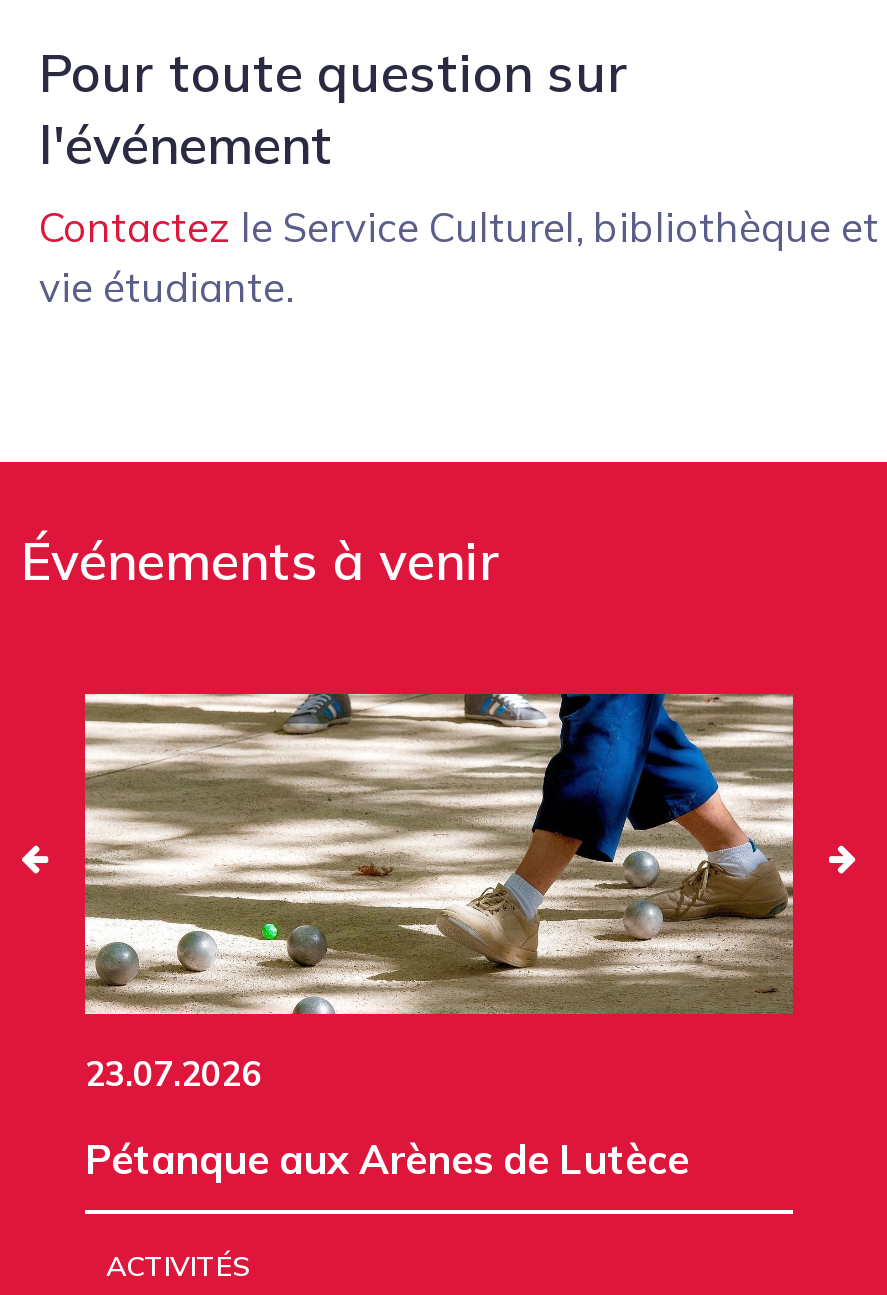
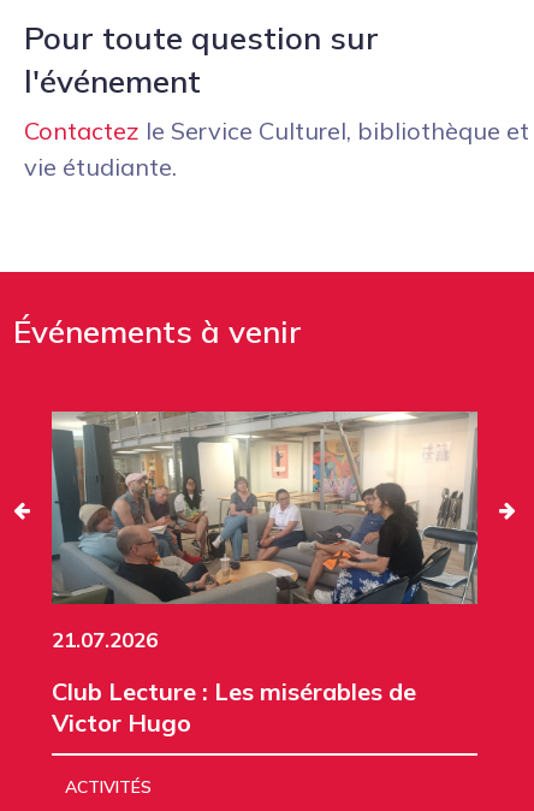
- [image]
- 23.07.2026
+ [image]
+ 21.07.2026

- Pétanque aux Arènes de Lutèce
+ Club Lecture : Les misérables de
+ Victor Hugo
